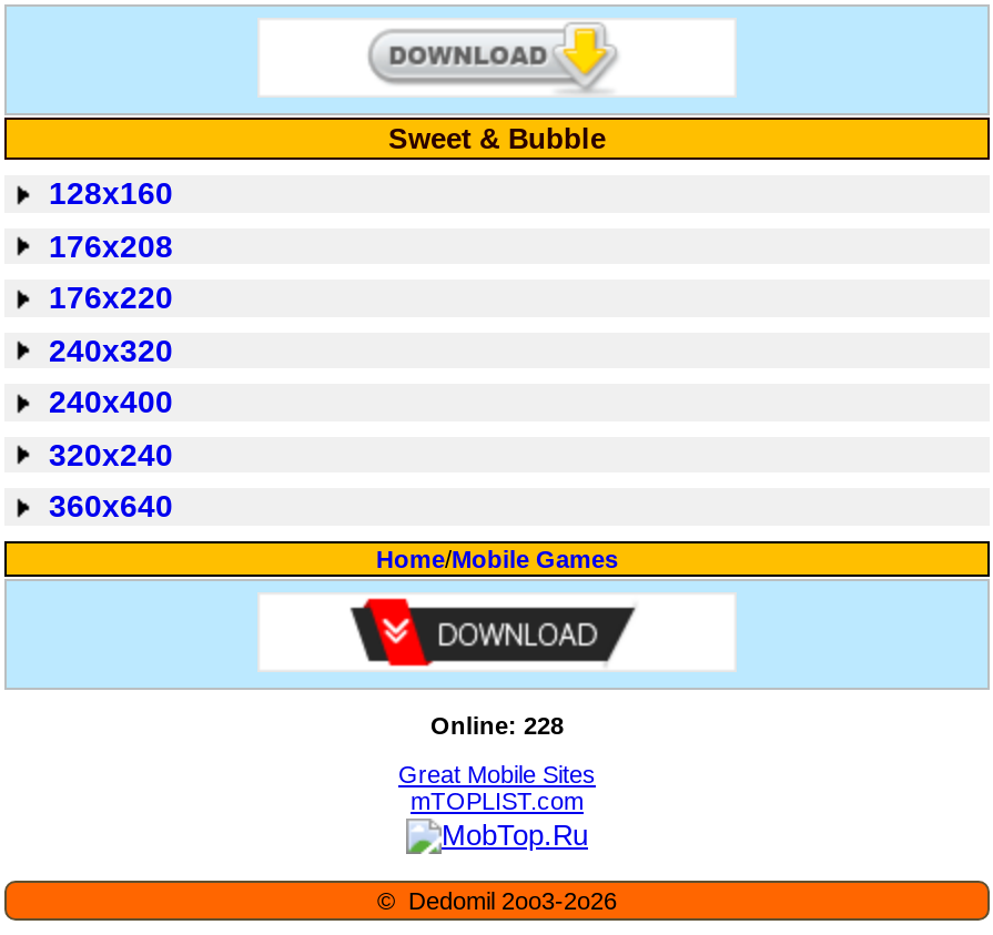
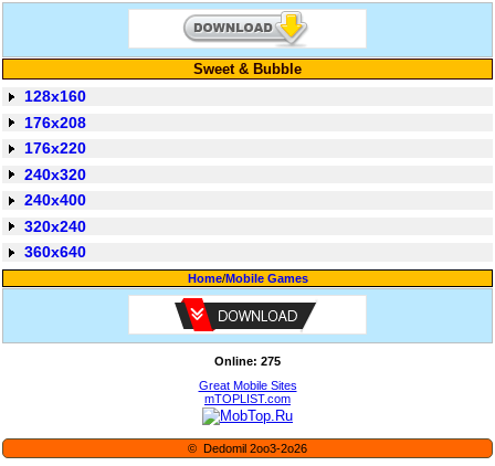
- Online: 228
+ Online: 275
